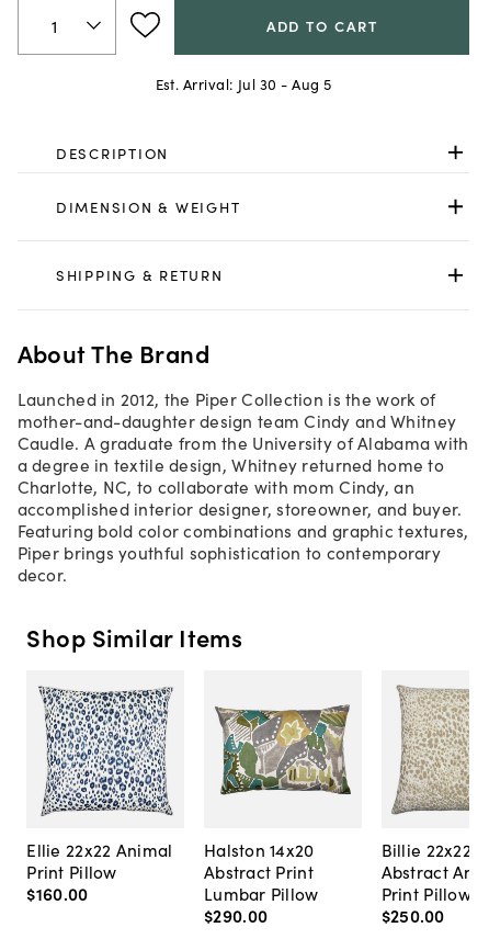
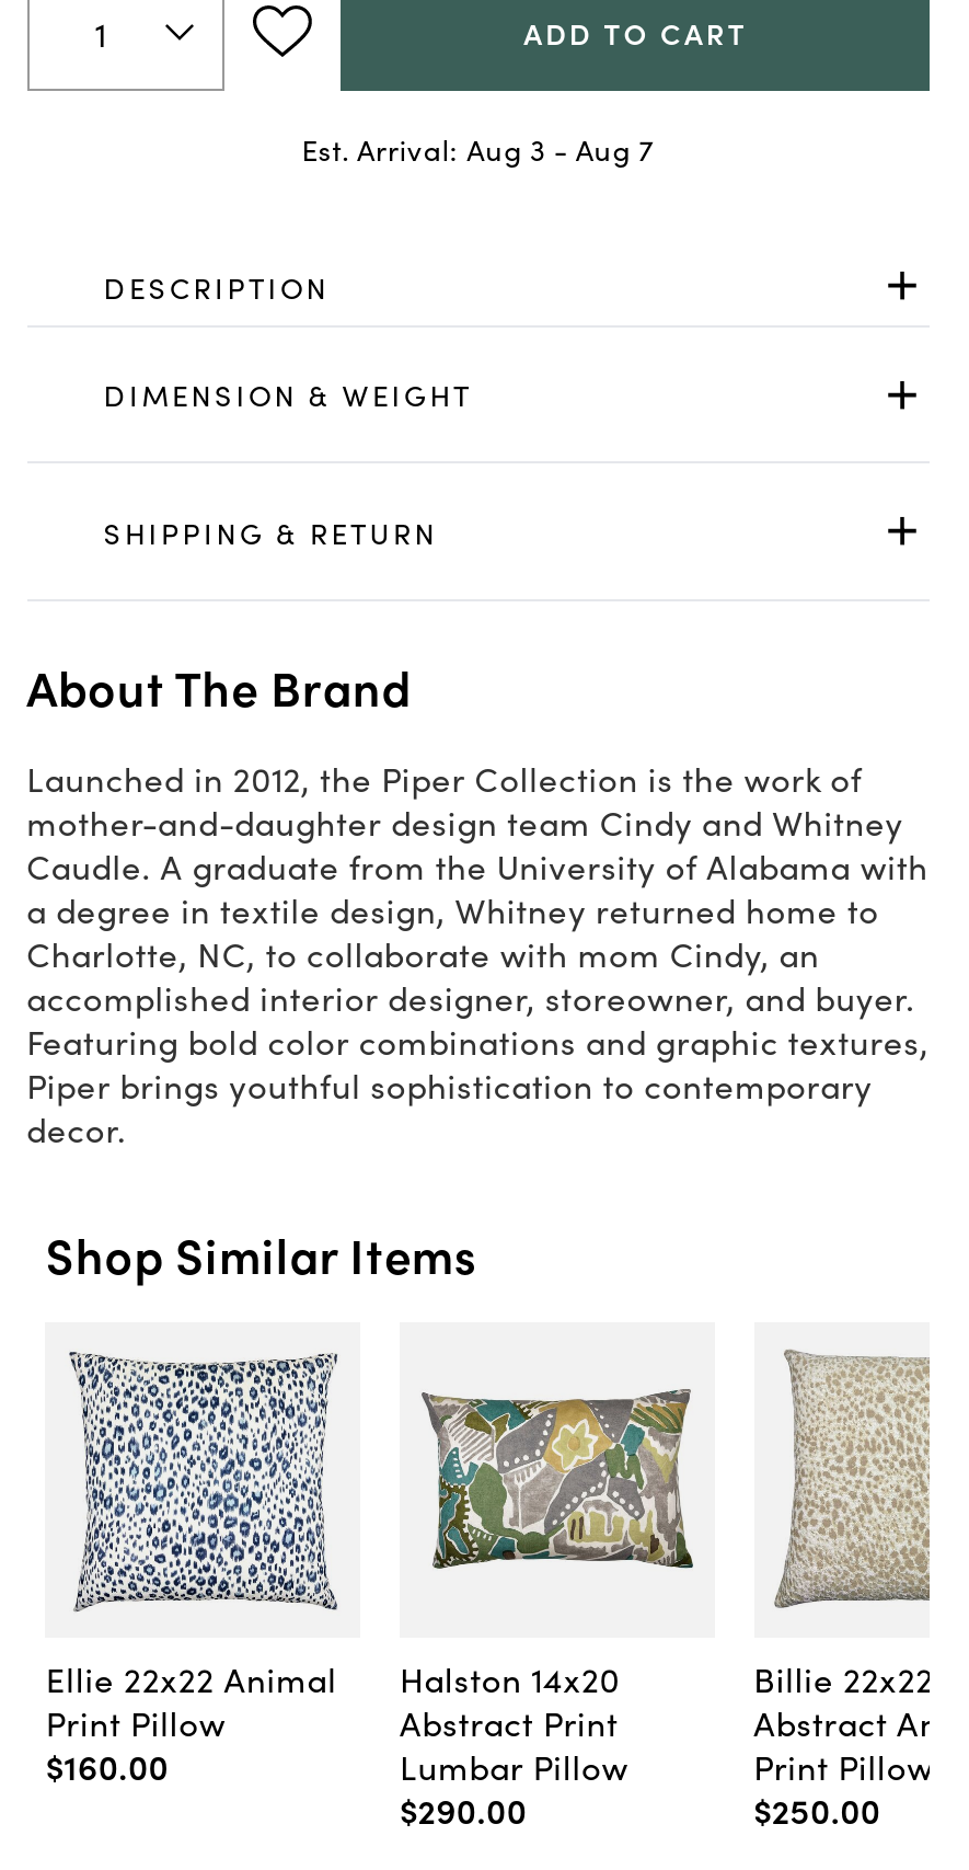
- Est. Arrival: Jul 30 - Aug 5
+ Est. Arrival: Aug 3 - Aug 7
